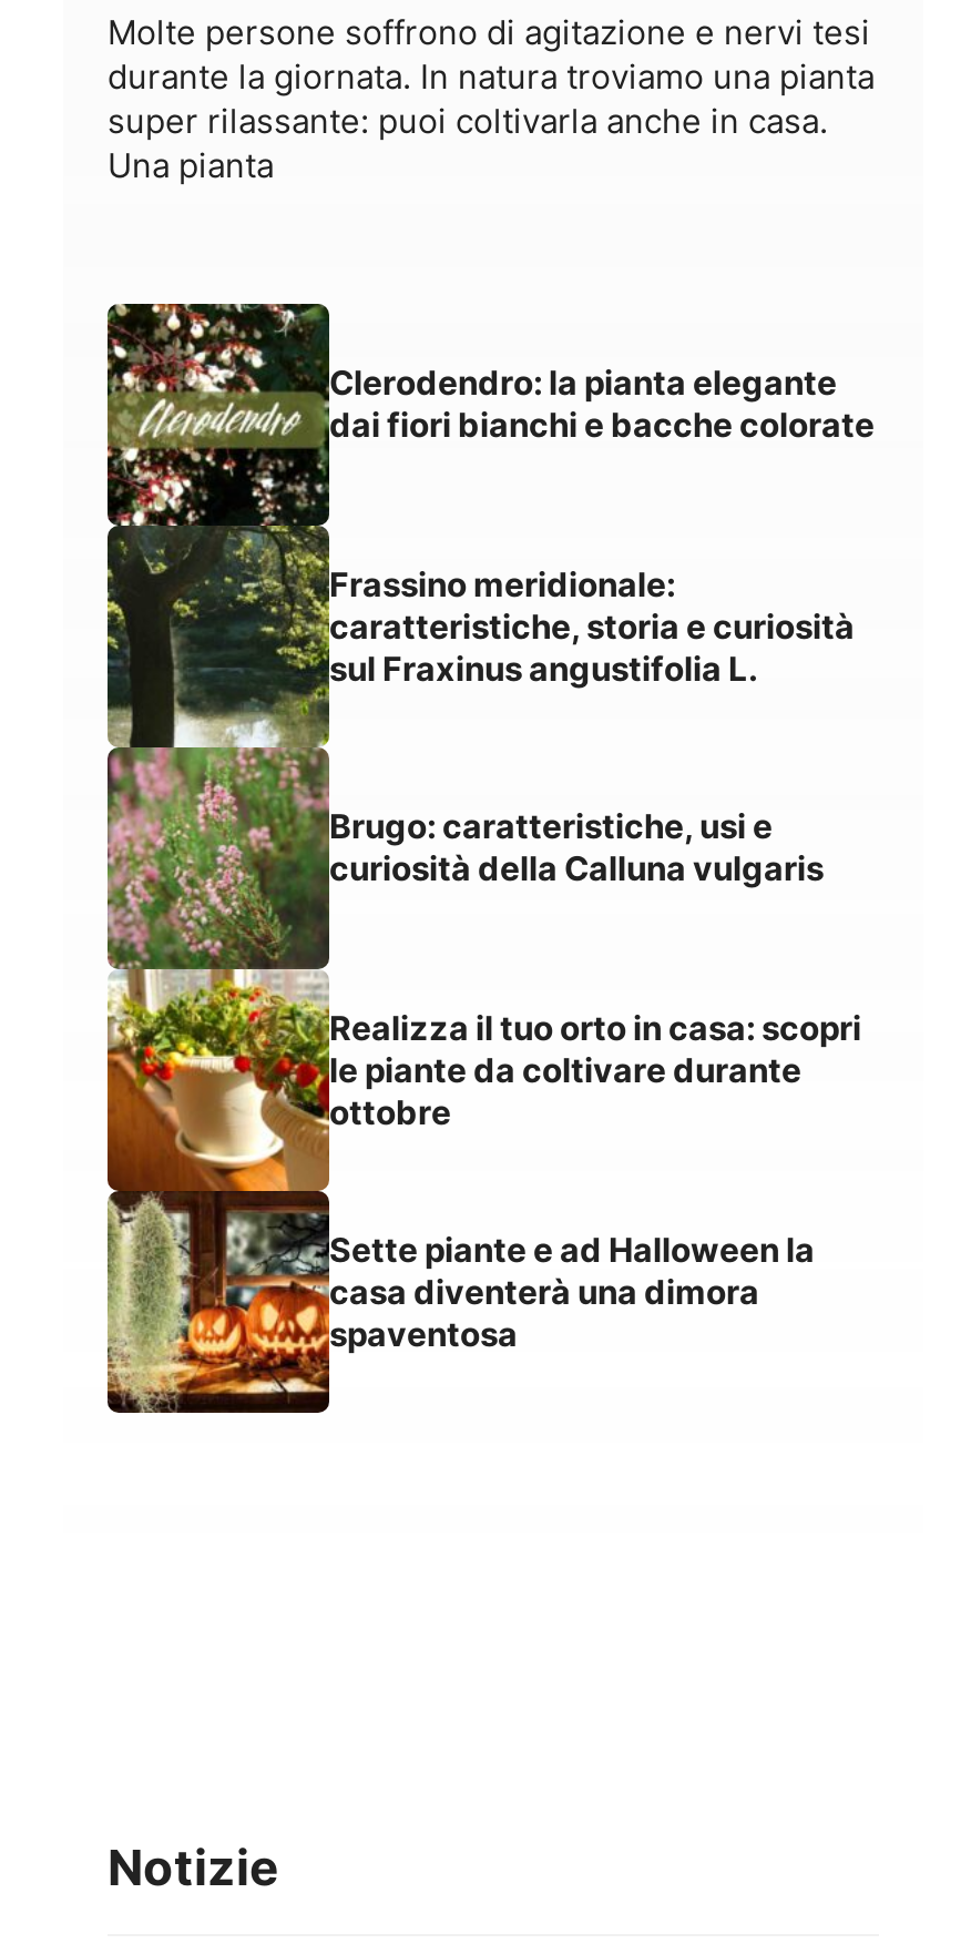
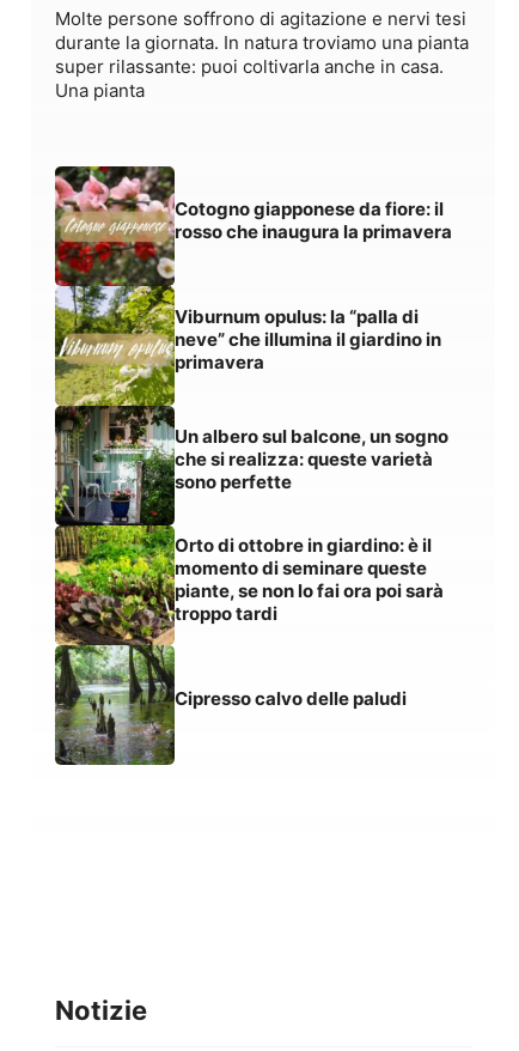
- [image]
- Clerodendro: la pianta elegante
- dai fiori bianchi e bacche colorate
+ [image]
+ Cotogno giapponese da fiore: il
+ rosso che inaugura la primavera

- Frassino meridionale:
- caratteristiche, storia e curiosità
- sul Fraxinus angustifolia L.
+ Viburnum opulus: la “palla di
+ neve” che illumina il giardino in
+ primavera

- Brugo: caratteristiche, usi e
- curiosità della Calluna vulgaris
+ Un albero sul balcone, un sogno
+ che si realizza: queste varietà
+ sono perfette

- Realizza il tuo orto in casa: scopri
- le piante da coltivare durante
- ottobre
+ Orto di ottobre in giardino: è il
+ momento di seminare queste
+ piante, se non lo fai ora poi sarà
+ troppo tardi

- Sette piante e ad Halloween la
- casa diventerà una dimora
- spaventosa
+ Cipresso calvo delle paludi
